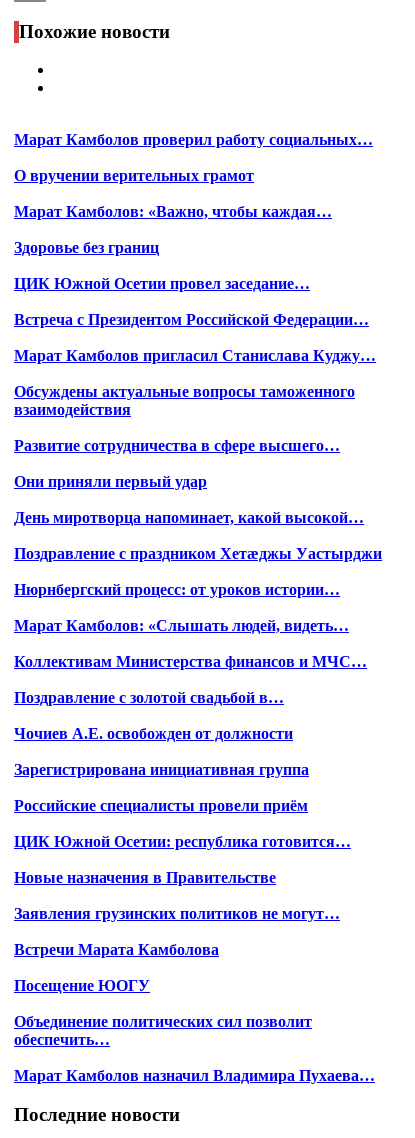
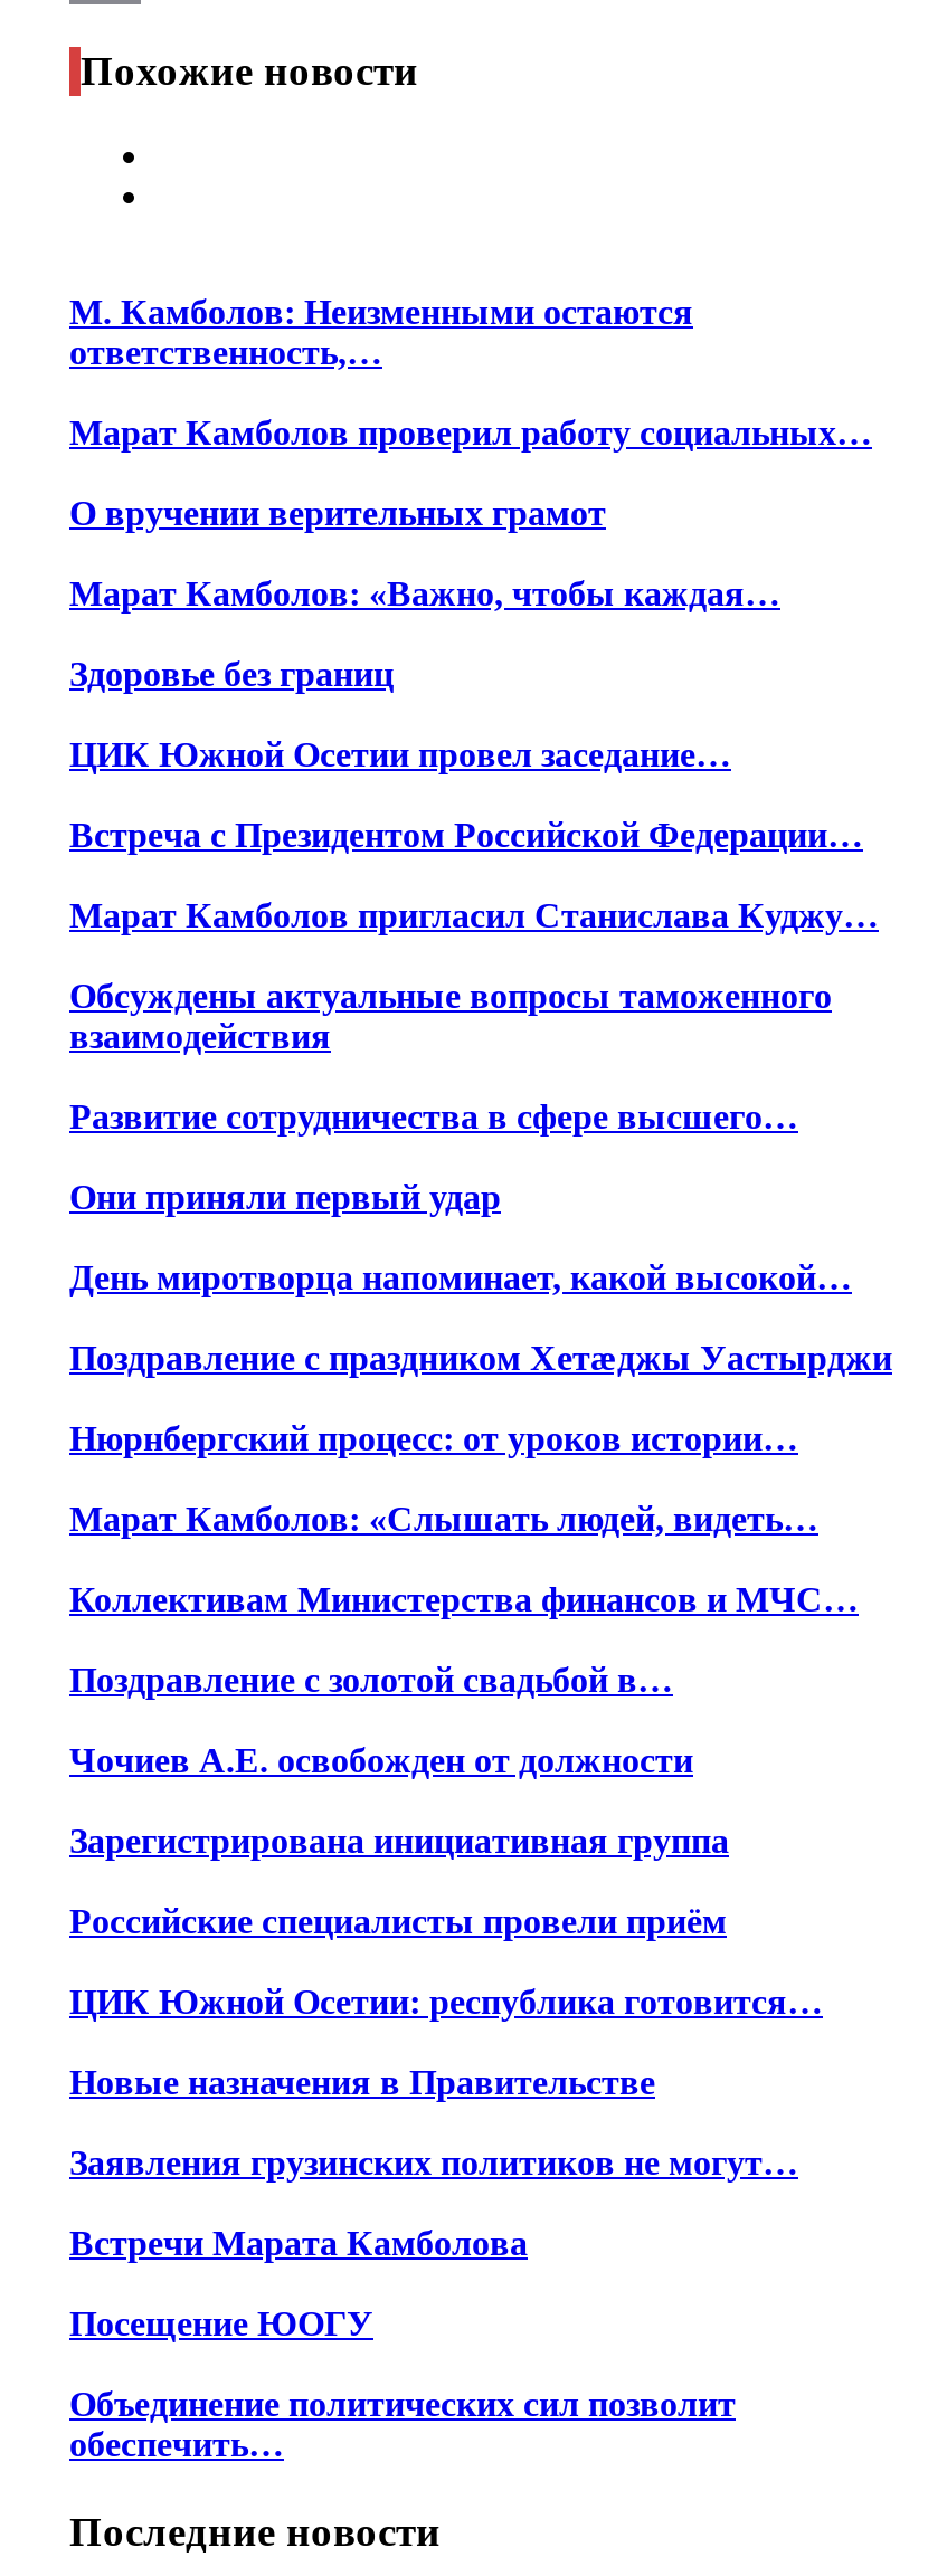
+ М. Камболов: Неизменными остаются
+ ответственность,…

moved down: Марат Камболов проверил работу социальных… | О вручении верительных грамот | Марат Камболов: «Важно, чтобы каждая… | ... | Объединение политических сил позволит | обеспечить…

- Марат Камболов назначил Владимира Пухаева…
